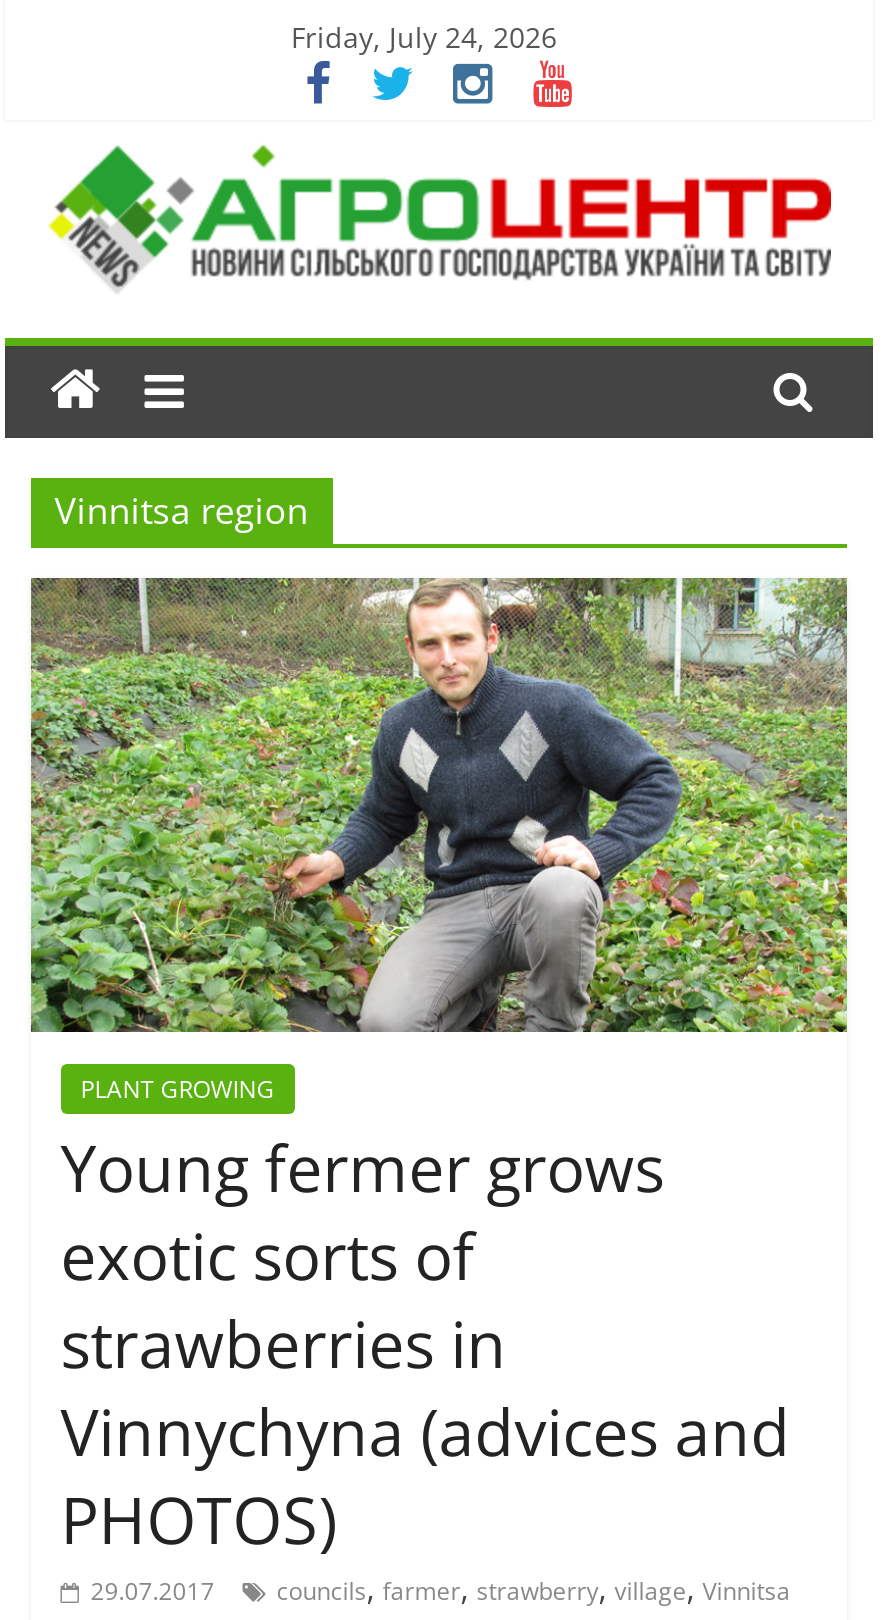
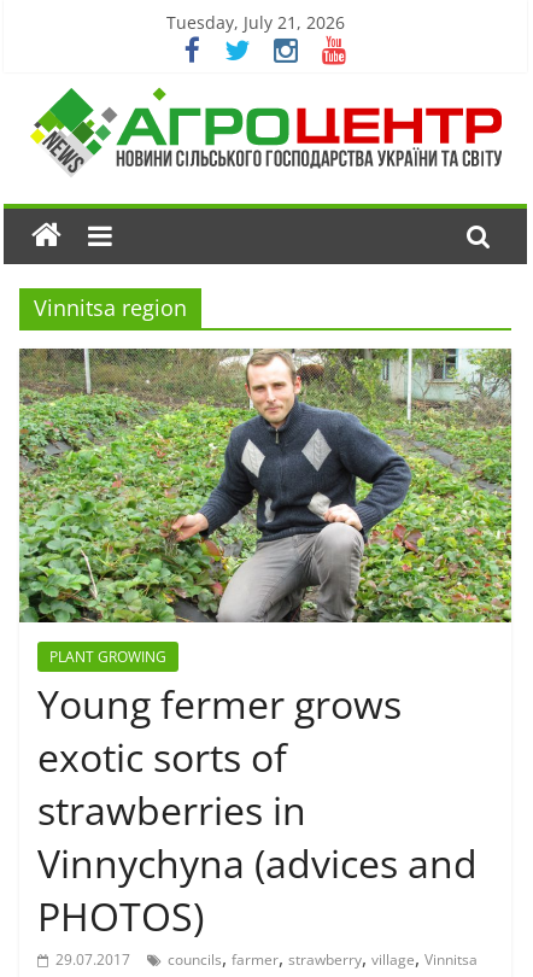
- Friday, July 24, 2026
+ Tuesday, July 21, 2026
